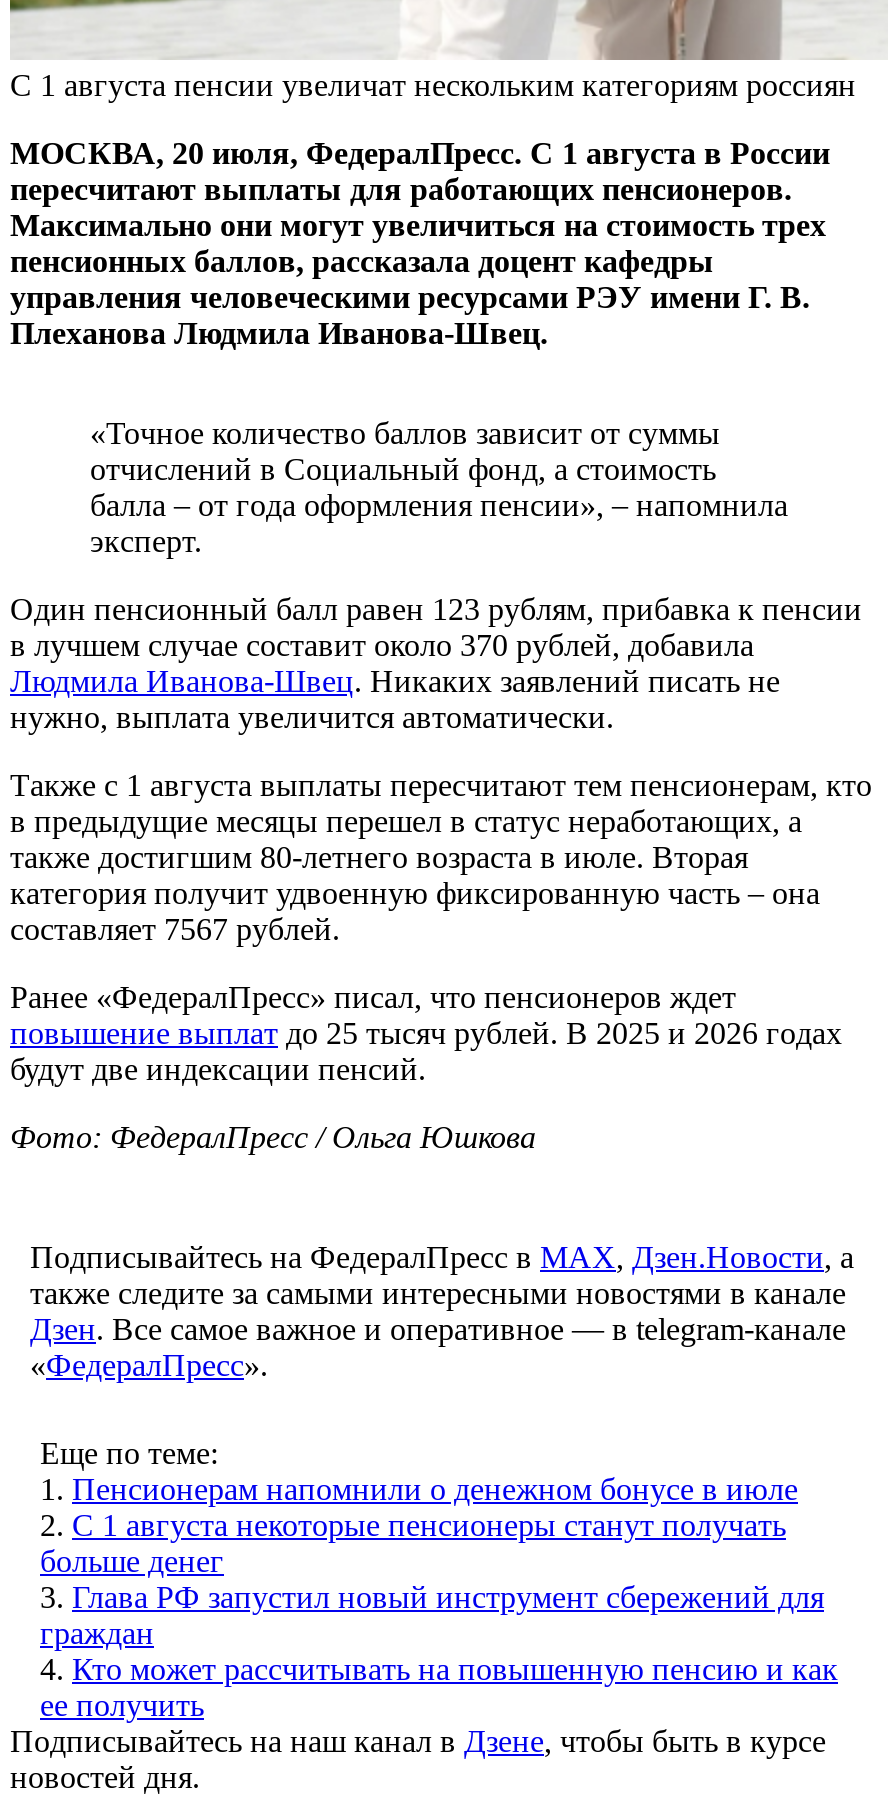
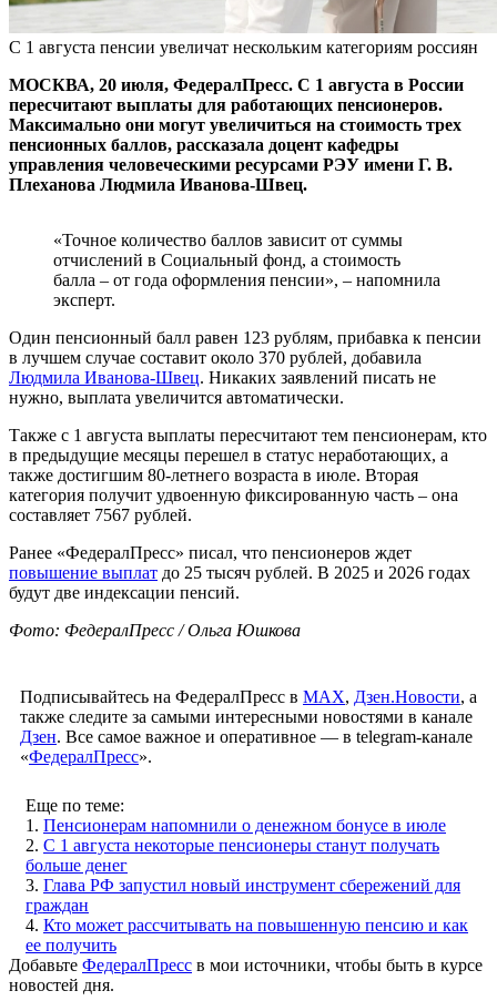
- Подписывайтесь на наш канал в Дзене, чтобы быть в курсе
+ Добавьте ФедералПресс в мои источники, чтобы быть в курсе
